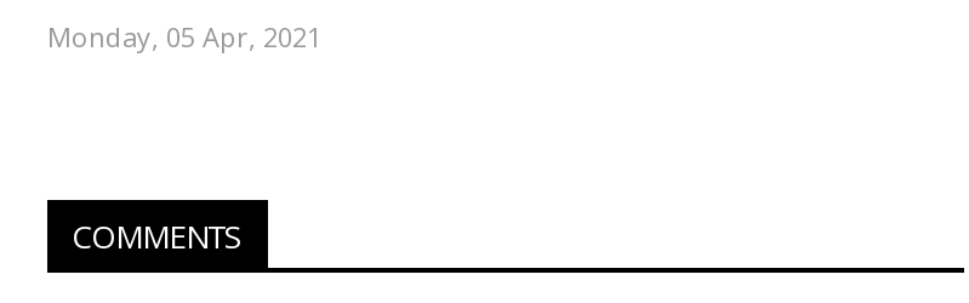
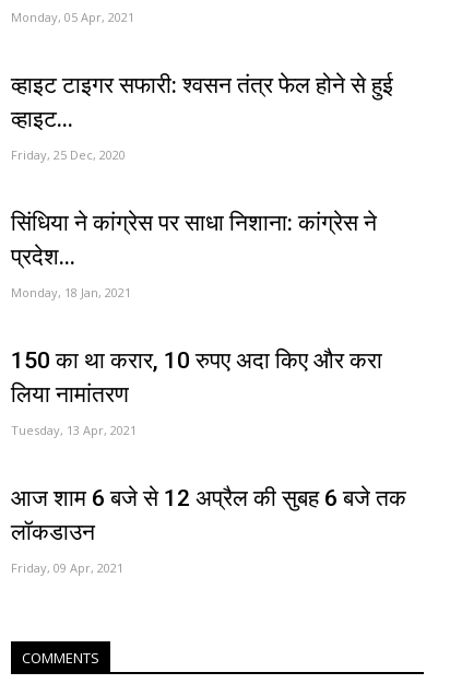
+ व्हाइट टाइगर सफारी: श्वसन तंत्र फेल होने से हुई
+ व्हाइट...
+ Friday, 25 Dec, 2020
+ सिंधिया ने कांग्रेस पर साधा निशाना: कांग्रेस ने
+ प्रदेश...
+ Monday, 18 Jan, 2021
+ 150 का था करार, 10 रुपए अदा किए और करा
+ लिया नामांतरण
+ Tuesday, 13 Apr, 2021
+ आज शाम 6 बजे से 12 अप्रैल की सुबह 6 बजे तक
+ लॉकडाउन
+ Friday, 09 Apr, 2021
